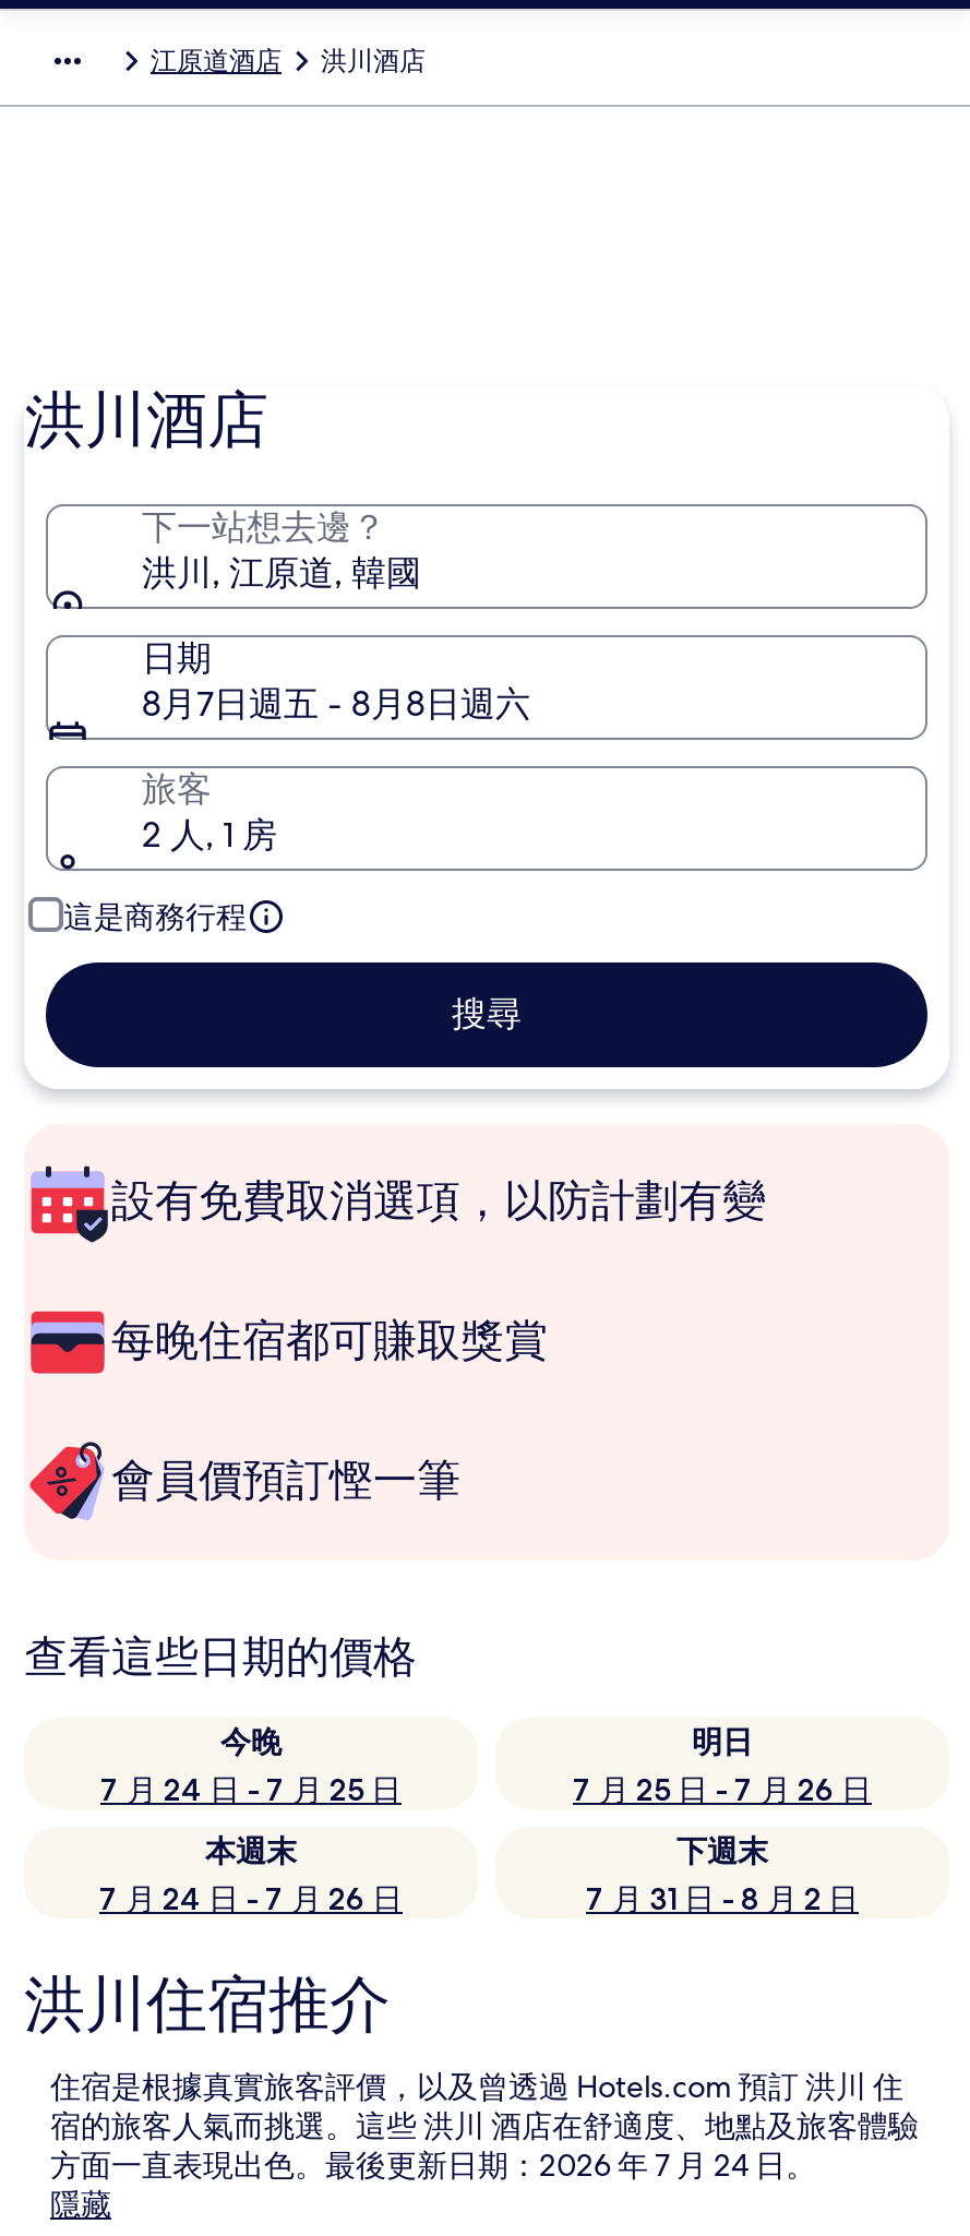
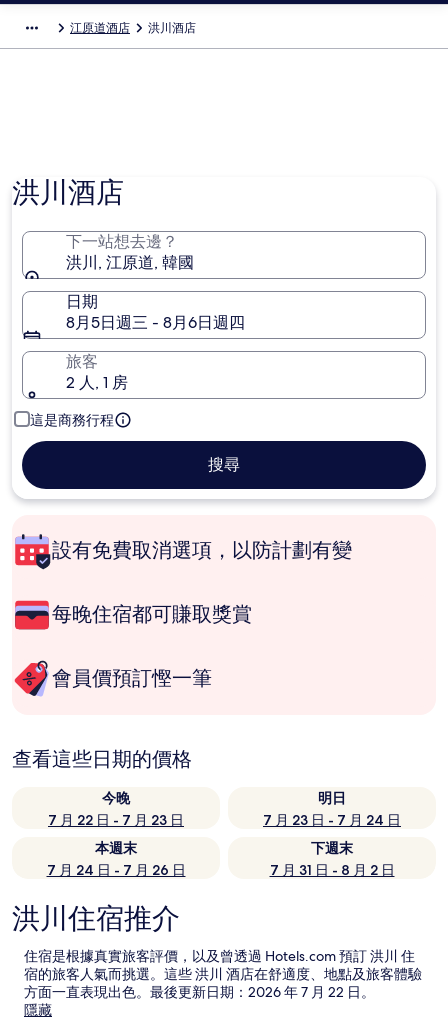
- 8月7日週五 - 8月8日週六
+ 8月5日週三 - 8月6日週四

- 7 月 24 日 - 7 月 25 日
+ 7 月 22 日 - 7 月 23 日

- 7 月 25 日 - 7 月 26 日
+ 7 月 23 日 - 7 月 24 日

- 方面一直表現出色。最後更新日期：2026 年 7 月 24 日。
+ 方面一直表現出色。最後更新日期：2026 年 7 月 22 日。
